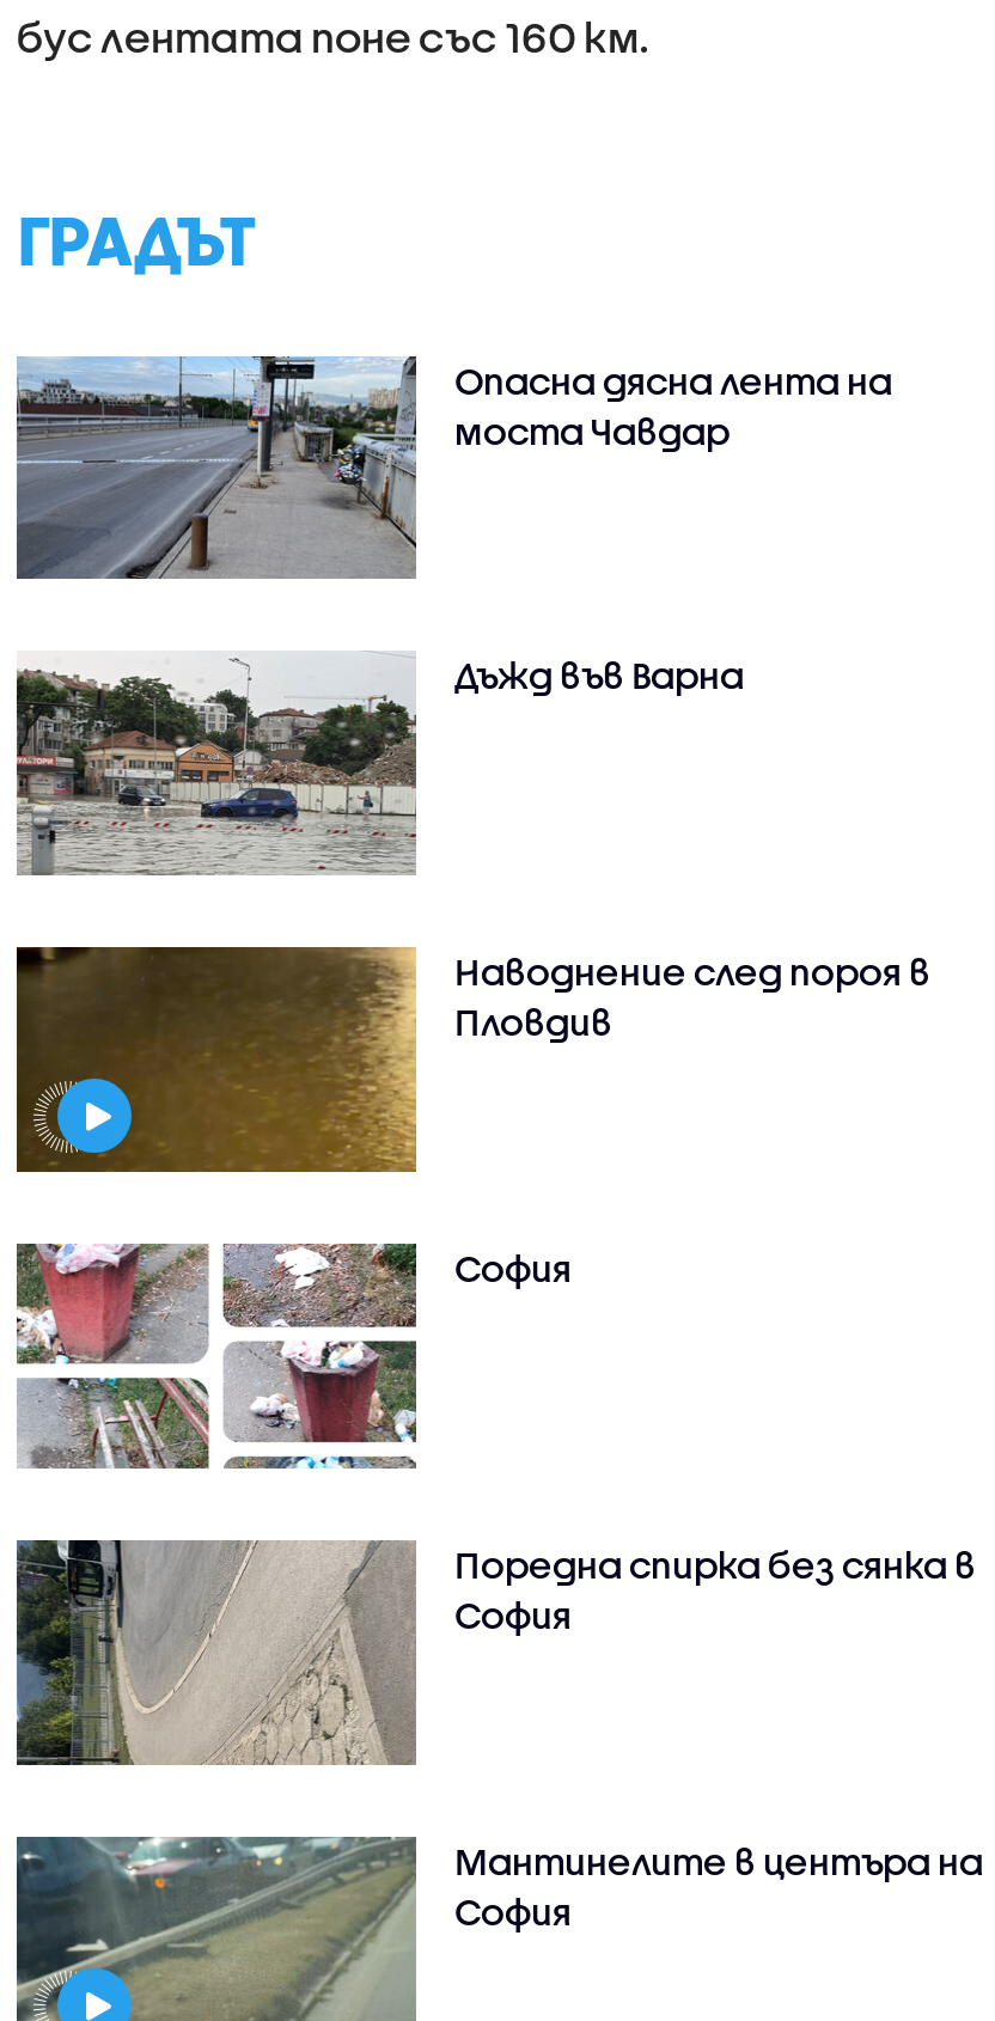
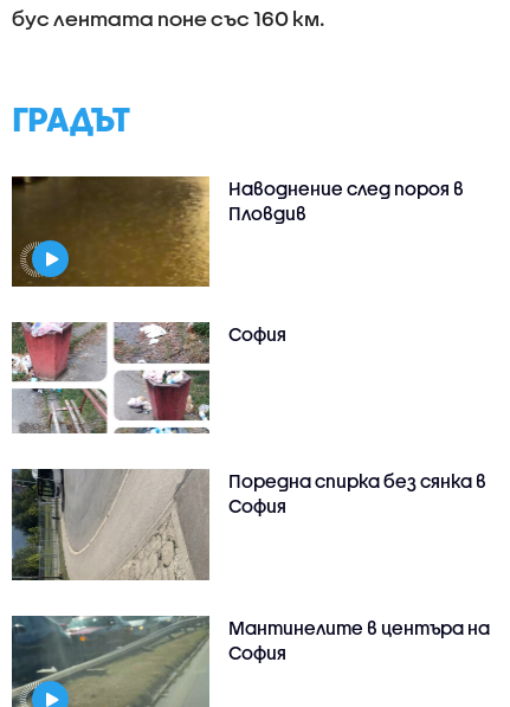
- [image]
- Опасна дясна лента на
- моста Чавдар

- [image]
- Дъжд във Варна
